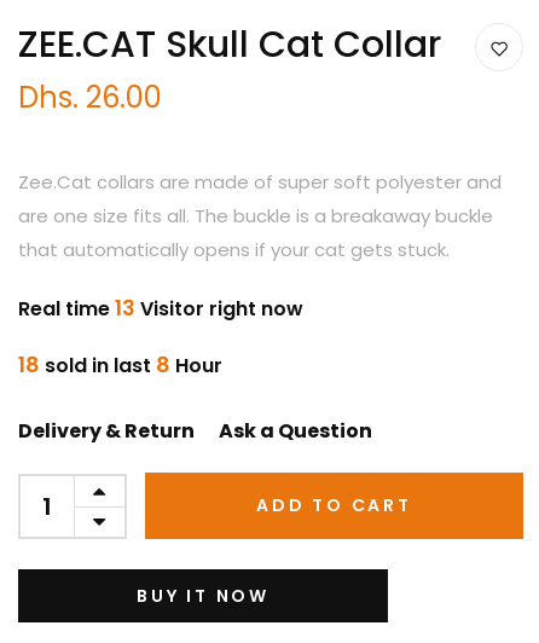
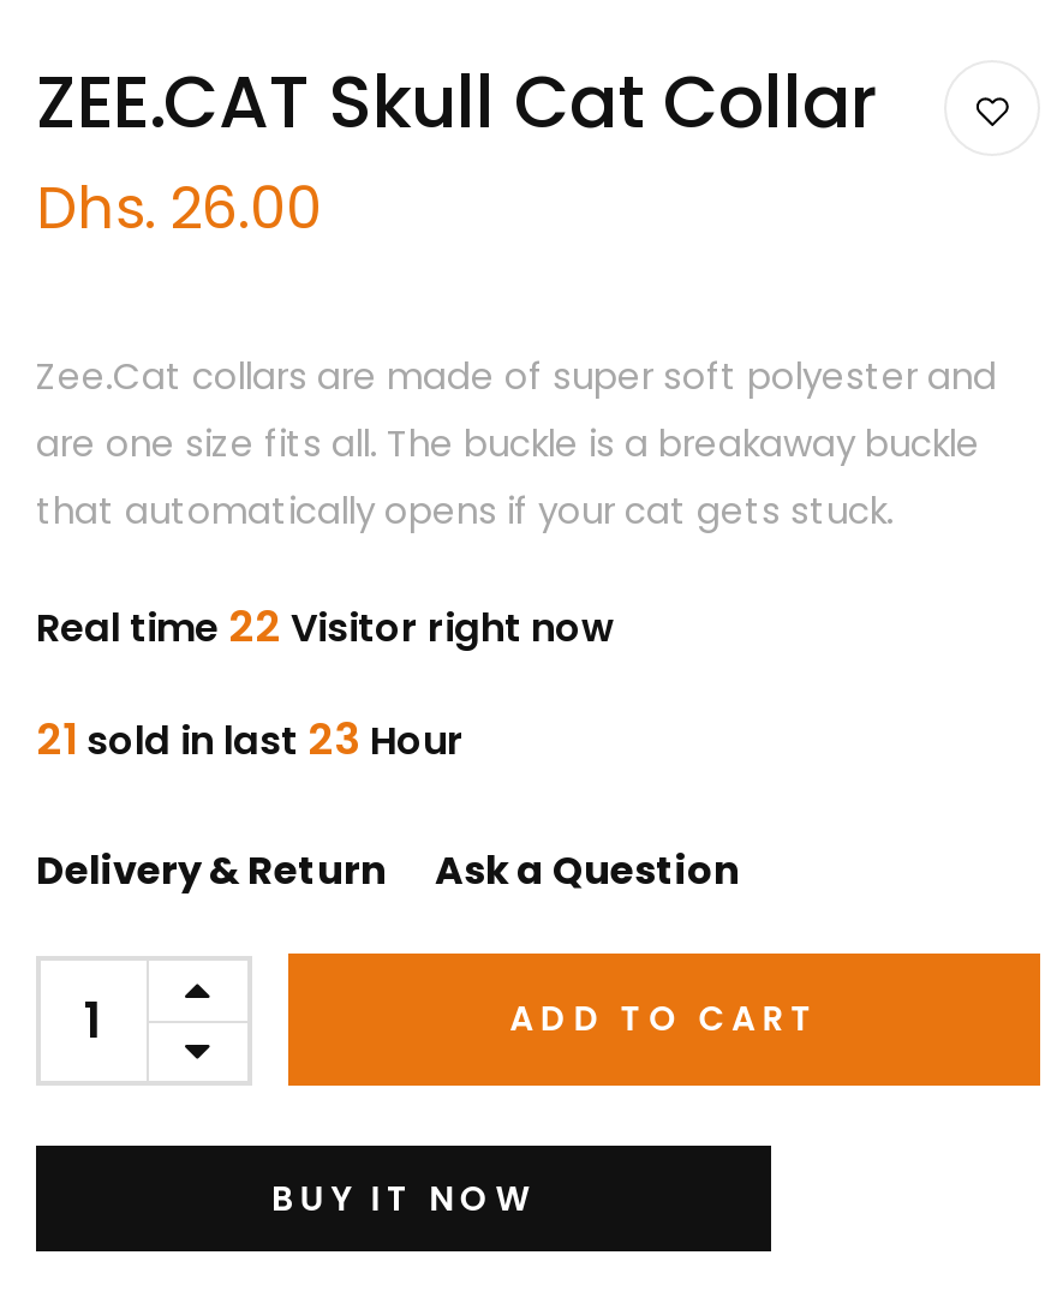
- Real time 13 Visitor right now
+ Real time 22 Visitor right now

- 18 sold in last 8 Hour
+ 21 sold in last 23 Hour
